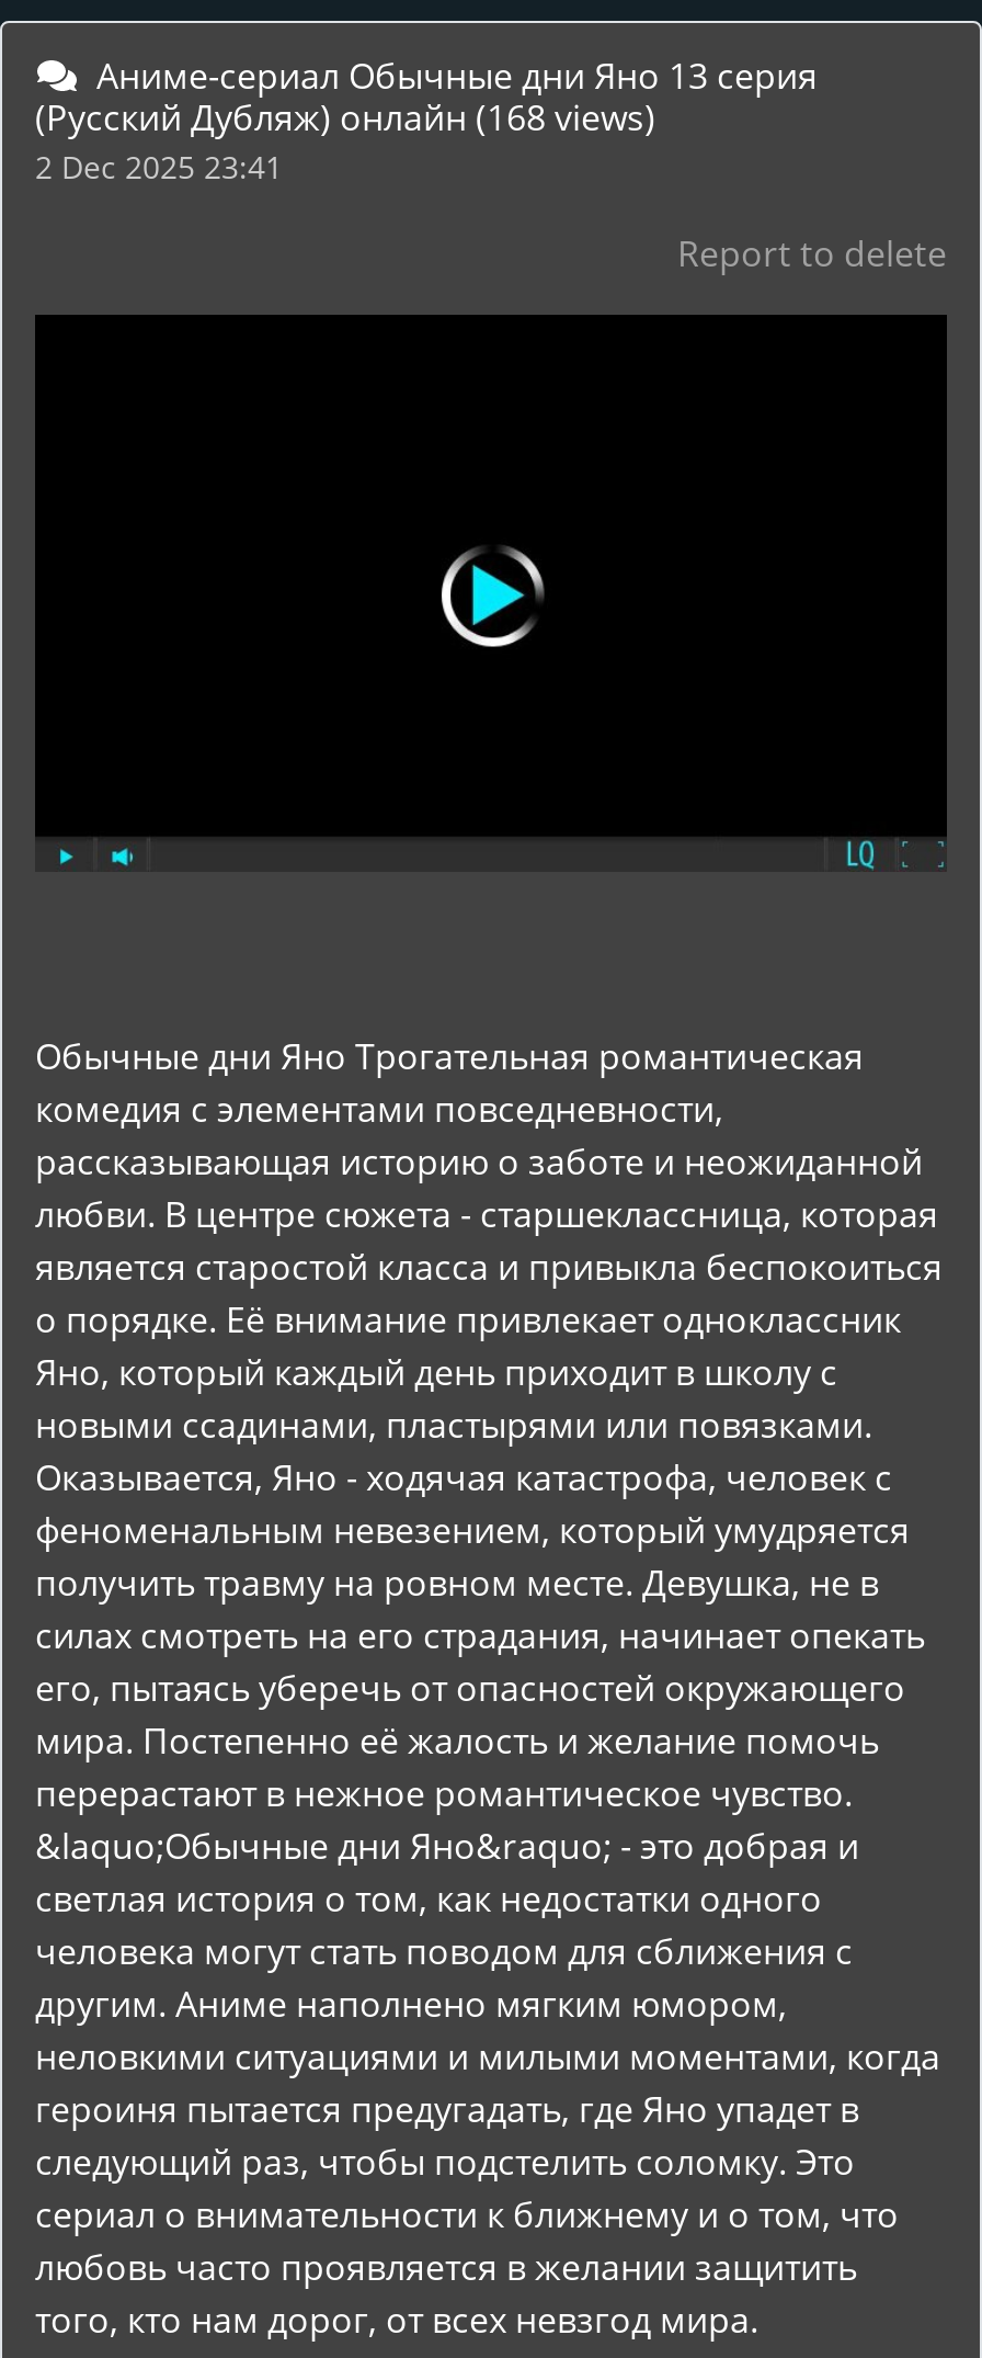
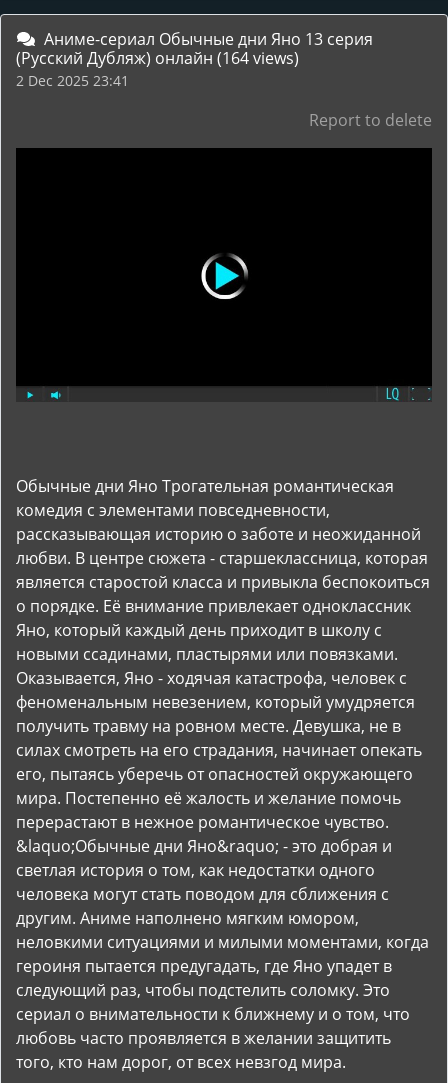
- (Русский Дубляж) онлайн (168 views)
+ (Русский Дубляж) онлайн (164 views)
